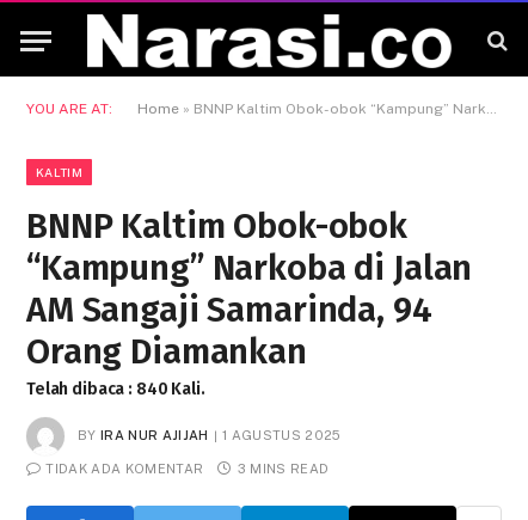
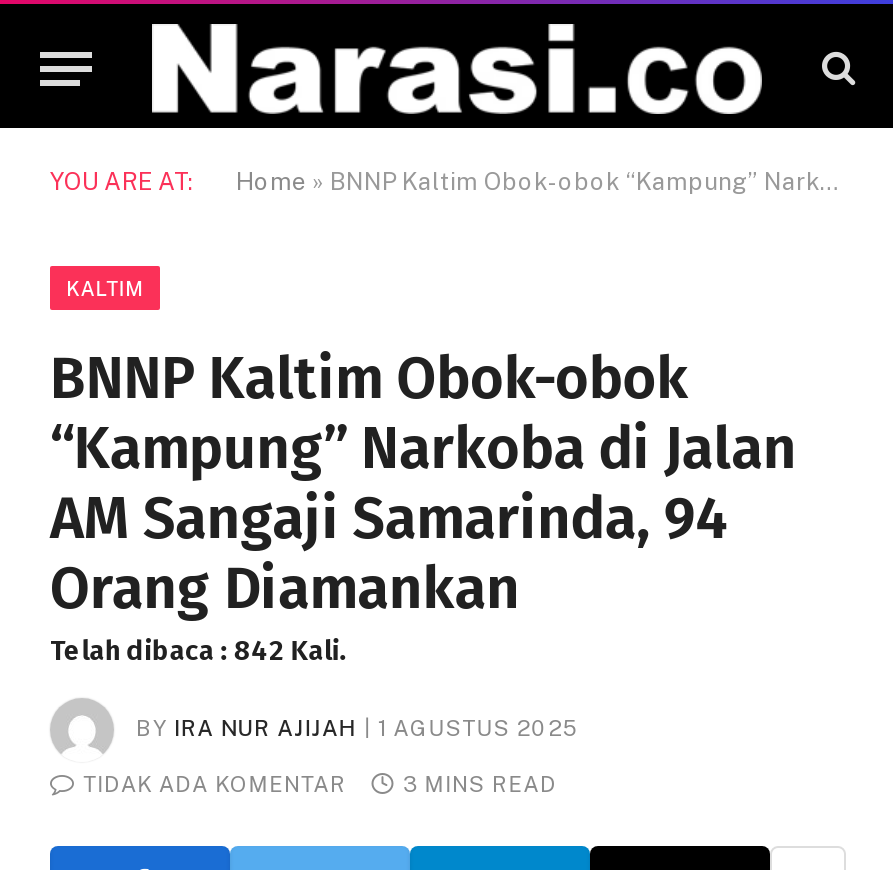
- Telah dibaca : 840 Kali.
+ Telah dibaca : 842 Kali.
